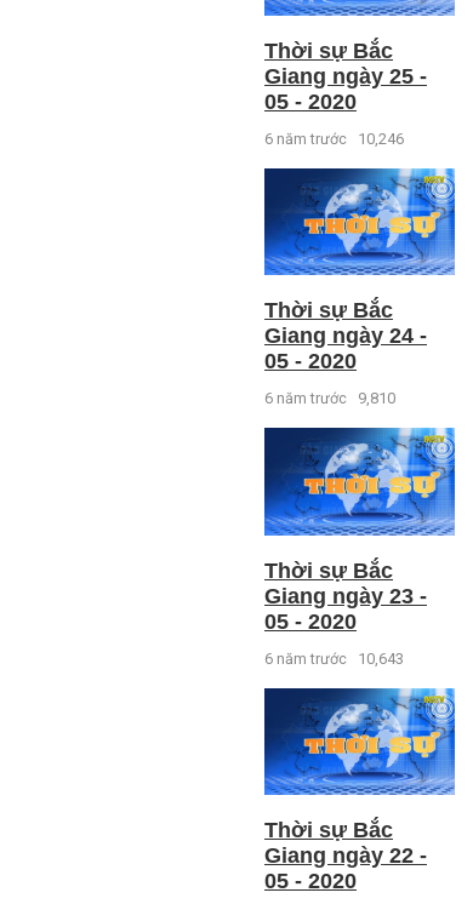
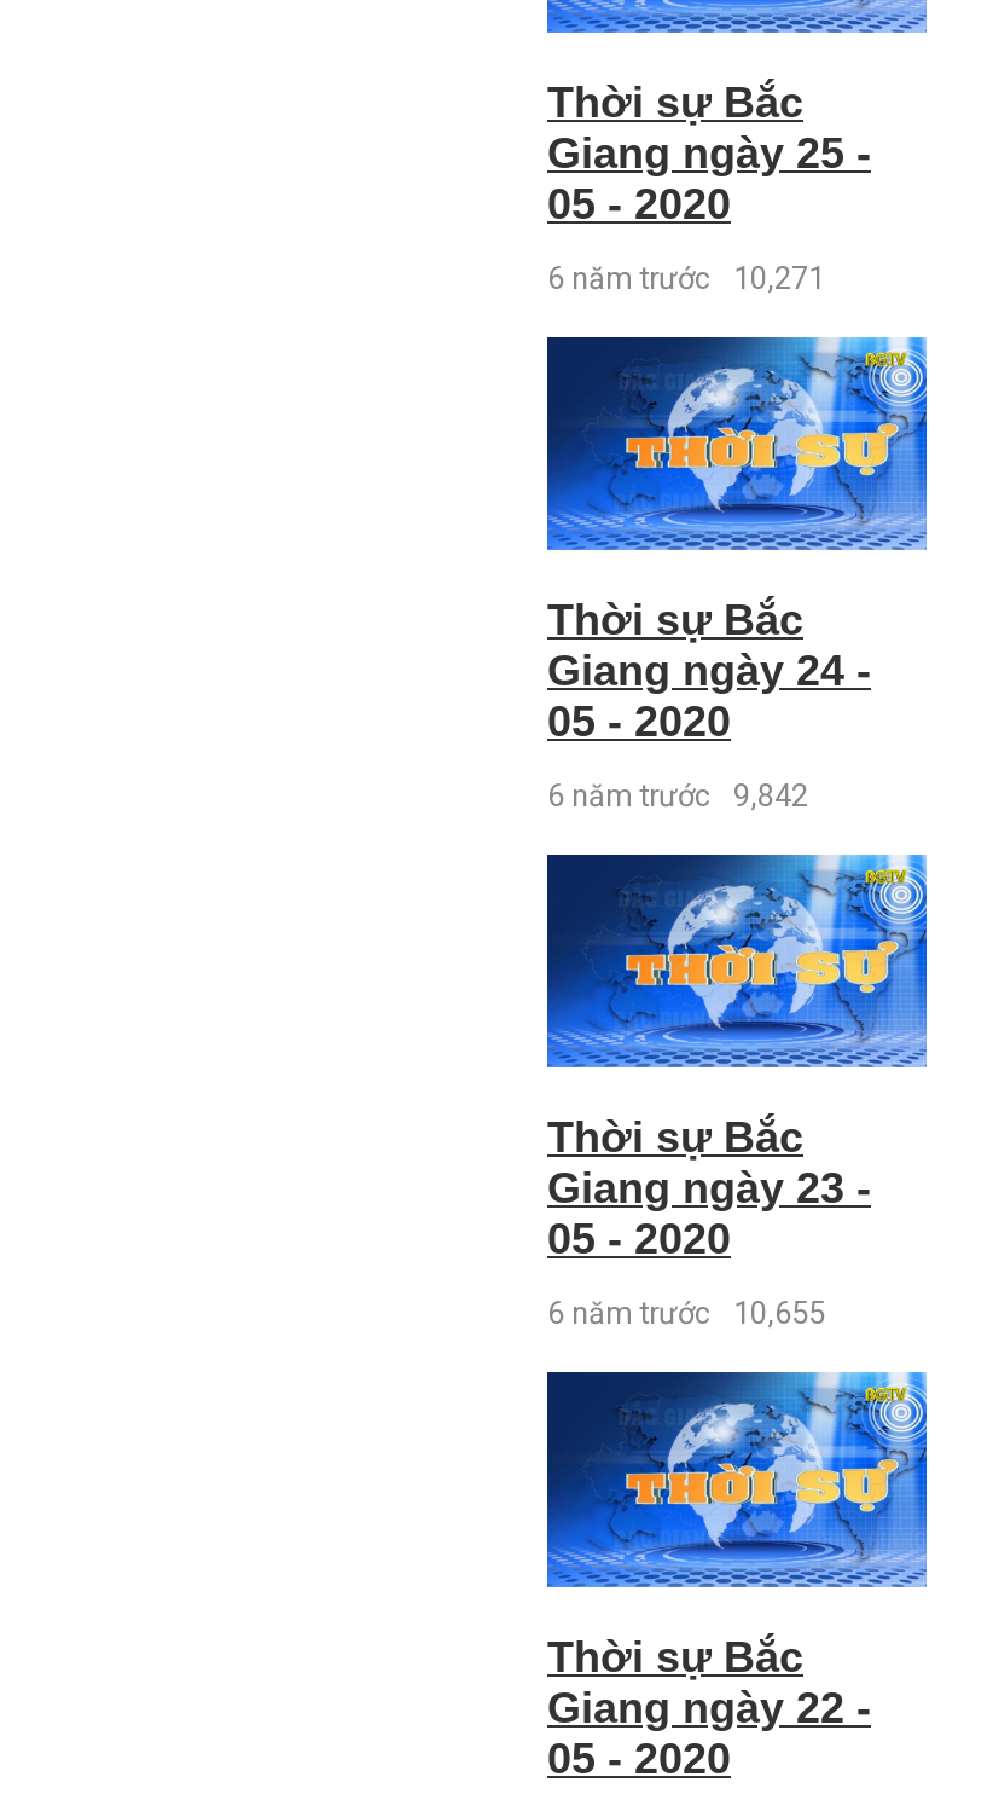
- 6 năm trước 10,246
+ 6 năm trước 10,271

- 6 năm trước 9,810
+ 6 năm trước 9,842

- 6 năm trước 10,643
+ 6 năm trước 10,655
